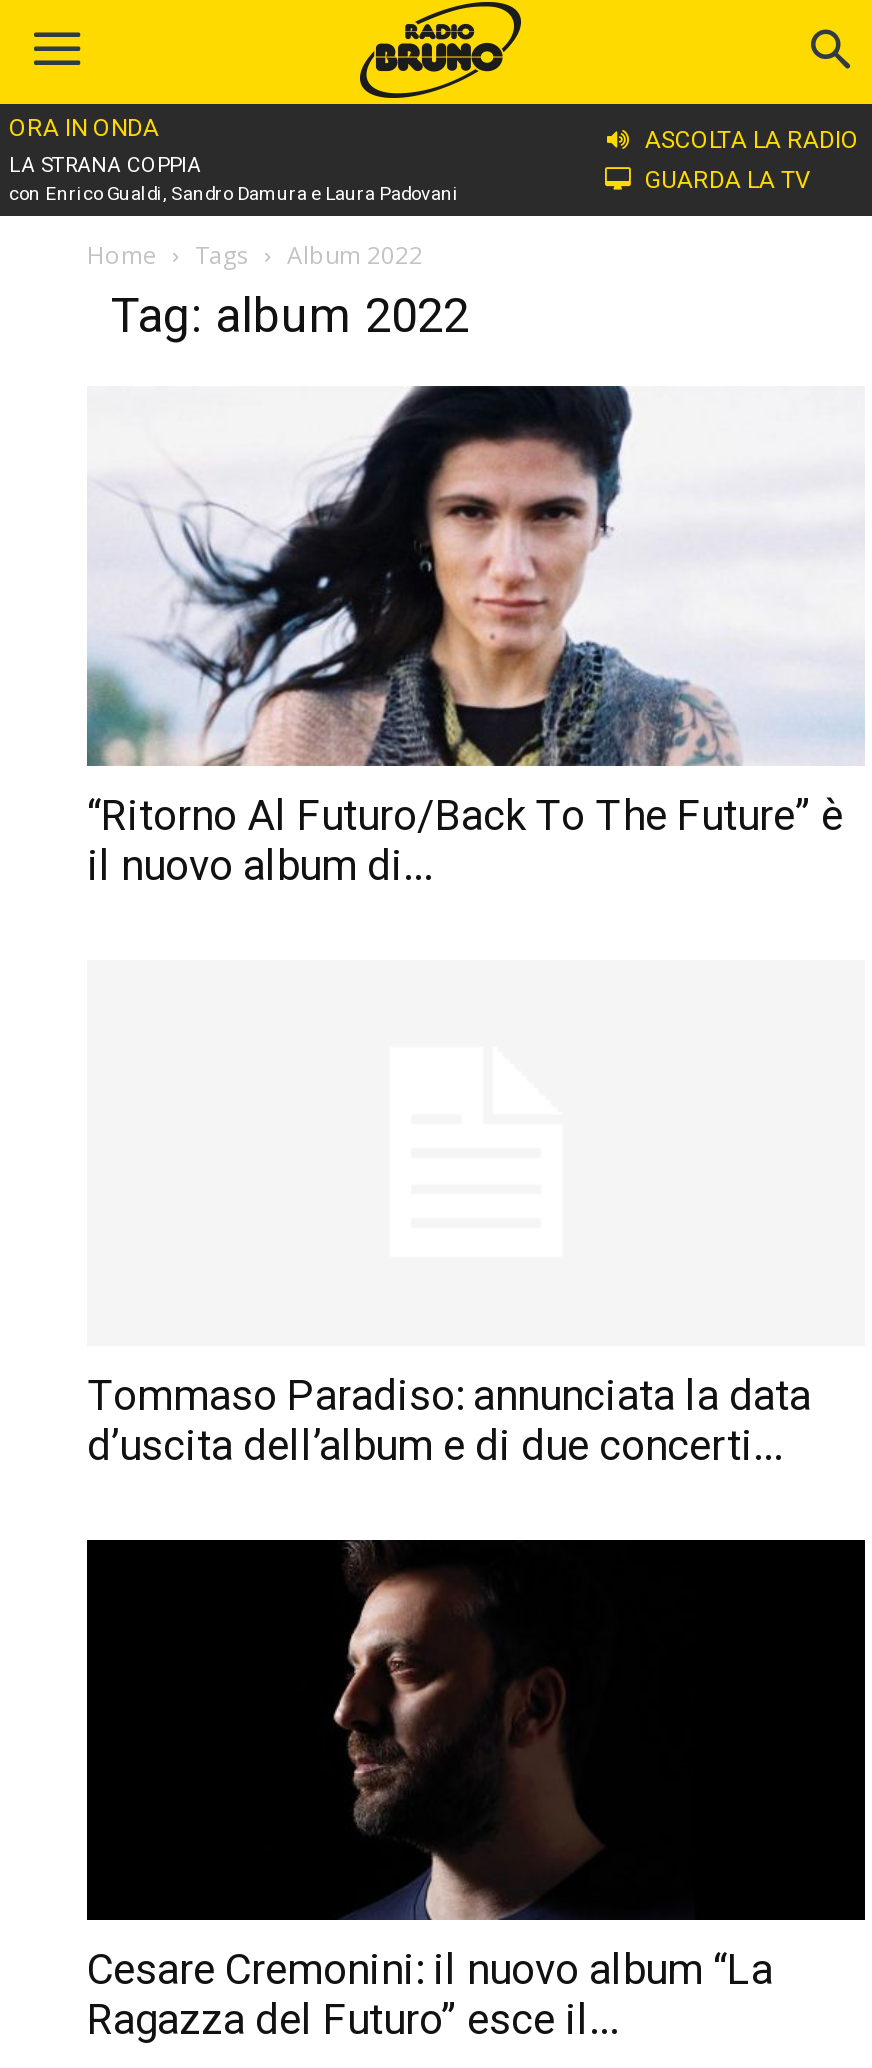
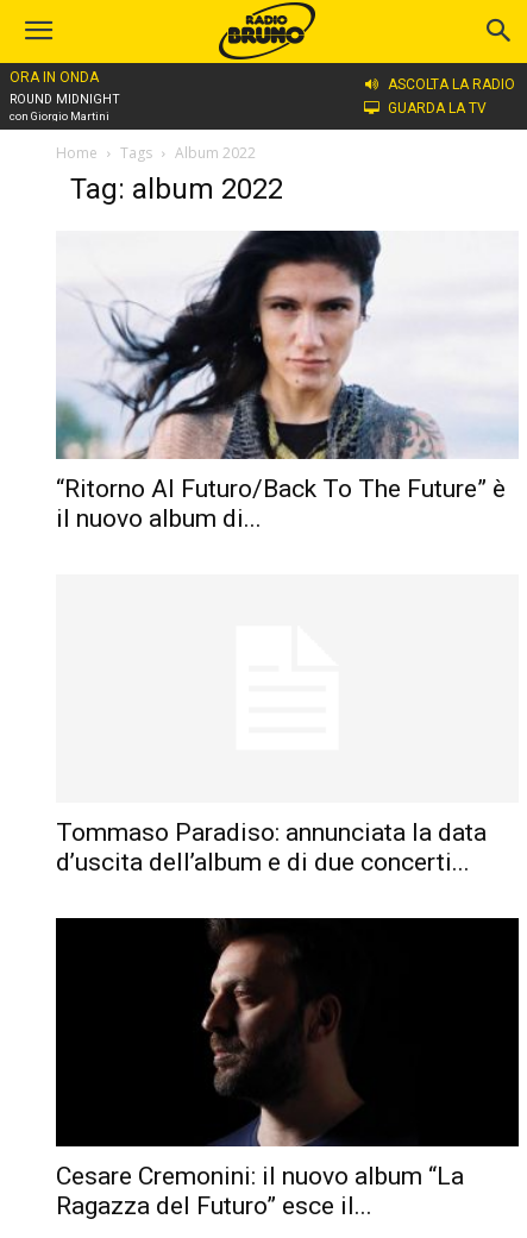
- LA STRANA COPPIA
- con Enrico Gualdi, Sandro Damura e Laura Padovani
+ ROUND MIDNIGHT
+ con Giorgio Martini
